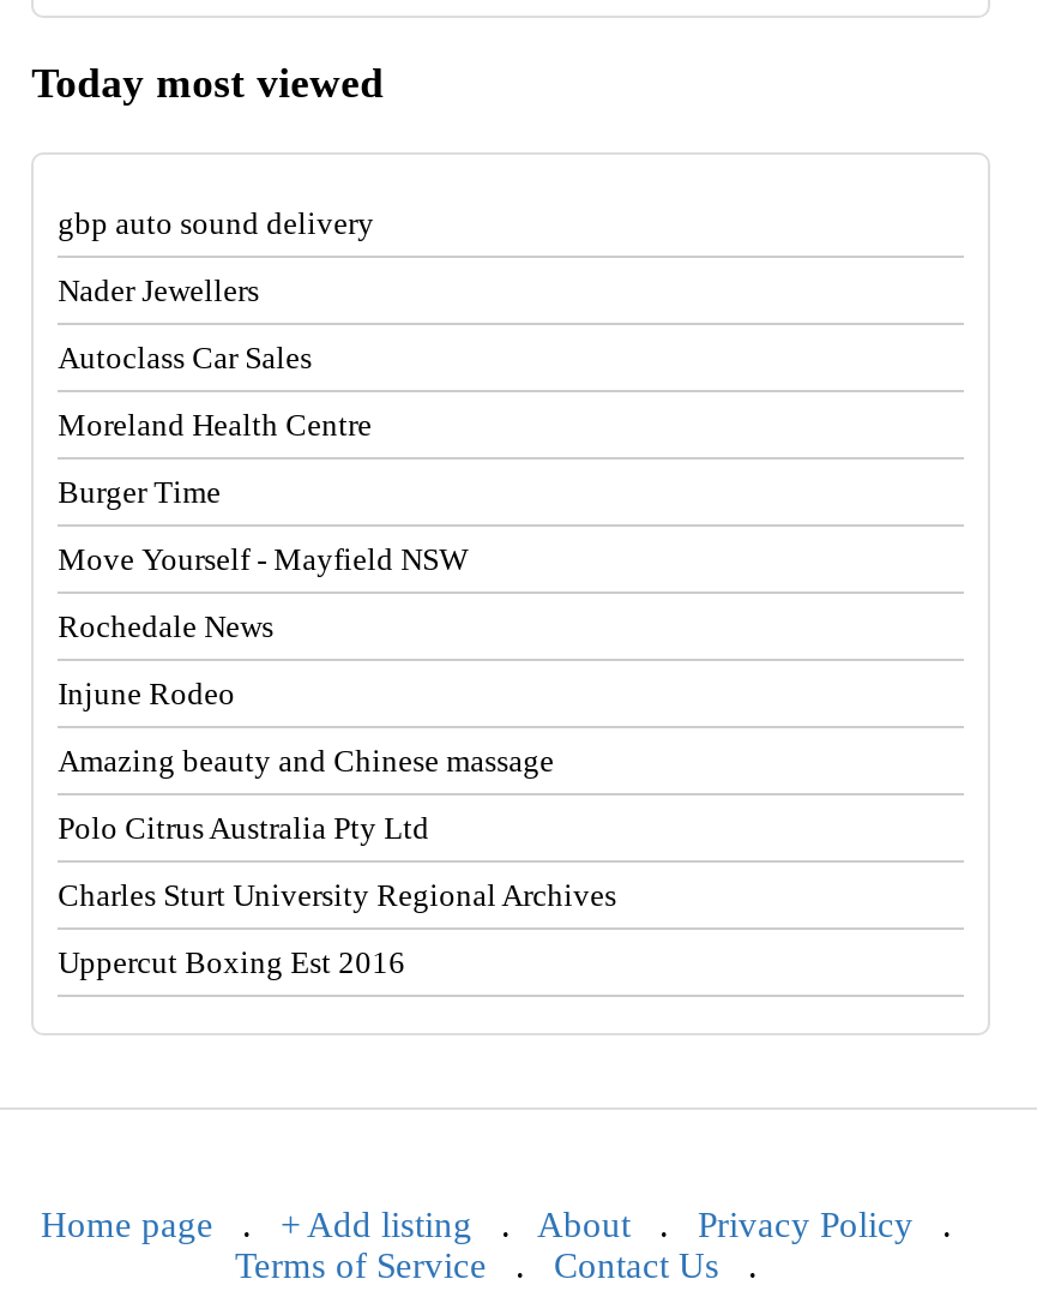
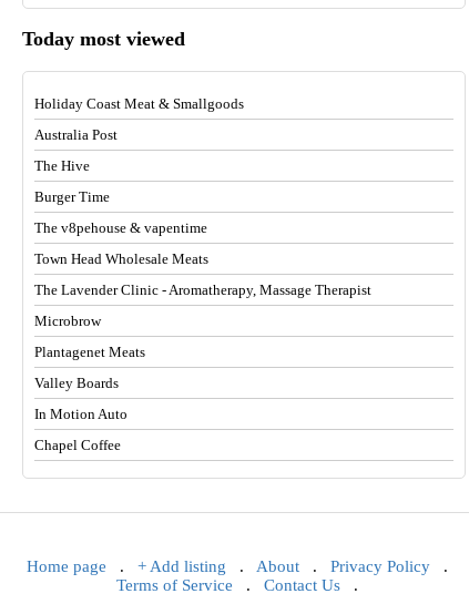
- gbp auto sound delivery
- Nader Jewellers
- Autoclass Car Sales
- Moreland Health Centre
+ Holiday Coast Meat & Smallgoods
+ Australia Post
+ The Hive

moved up: Burger Time

- Move Yourself - Mayfield NSW
- Rochedale News
- Injune Rodeo
- Amazing beauty and Chinese massage
- Polo Citrus Australia Pty Ltd
- Charles Sturt University Regional Archives
- Uppercut Boxing Est 2016
+ The v8pehouse & vapentime
+ Town Head Wholesale Meats
+ The Lavender Clinic - Aromatherapy, Massage Therapist
+ Microbrow
+ Plantagenet Meats
+ Valley Boards
+ In Motion Auto
+ Chapel Coffee
